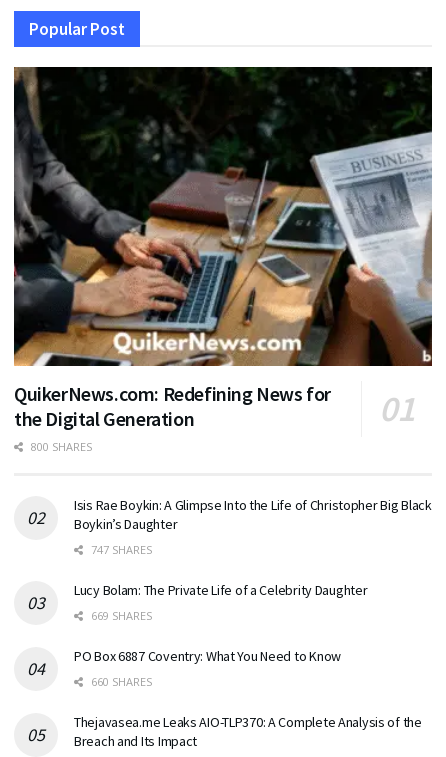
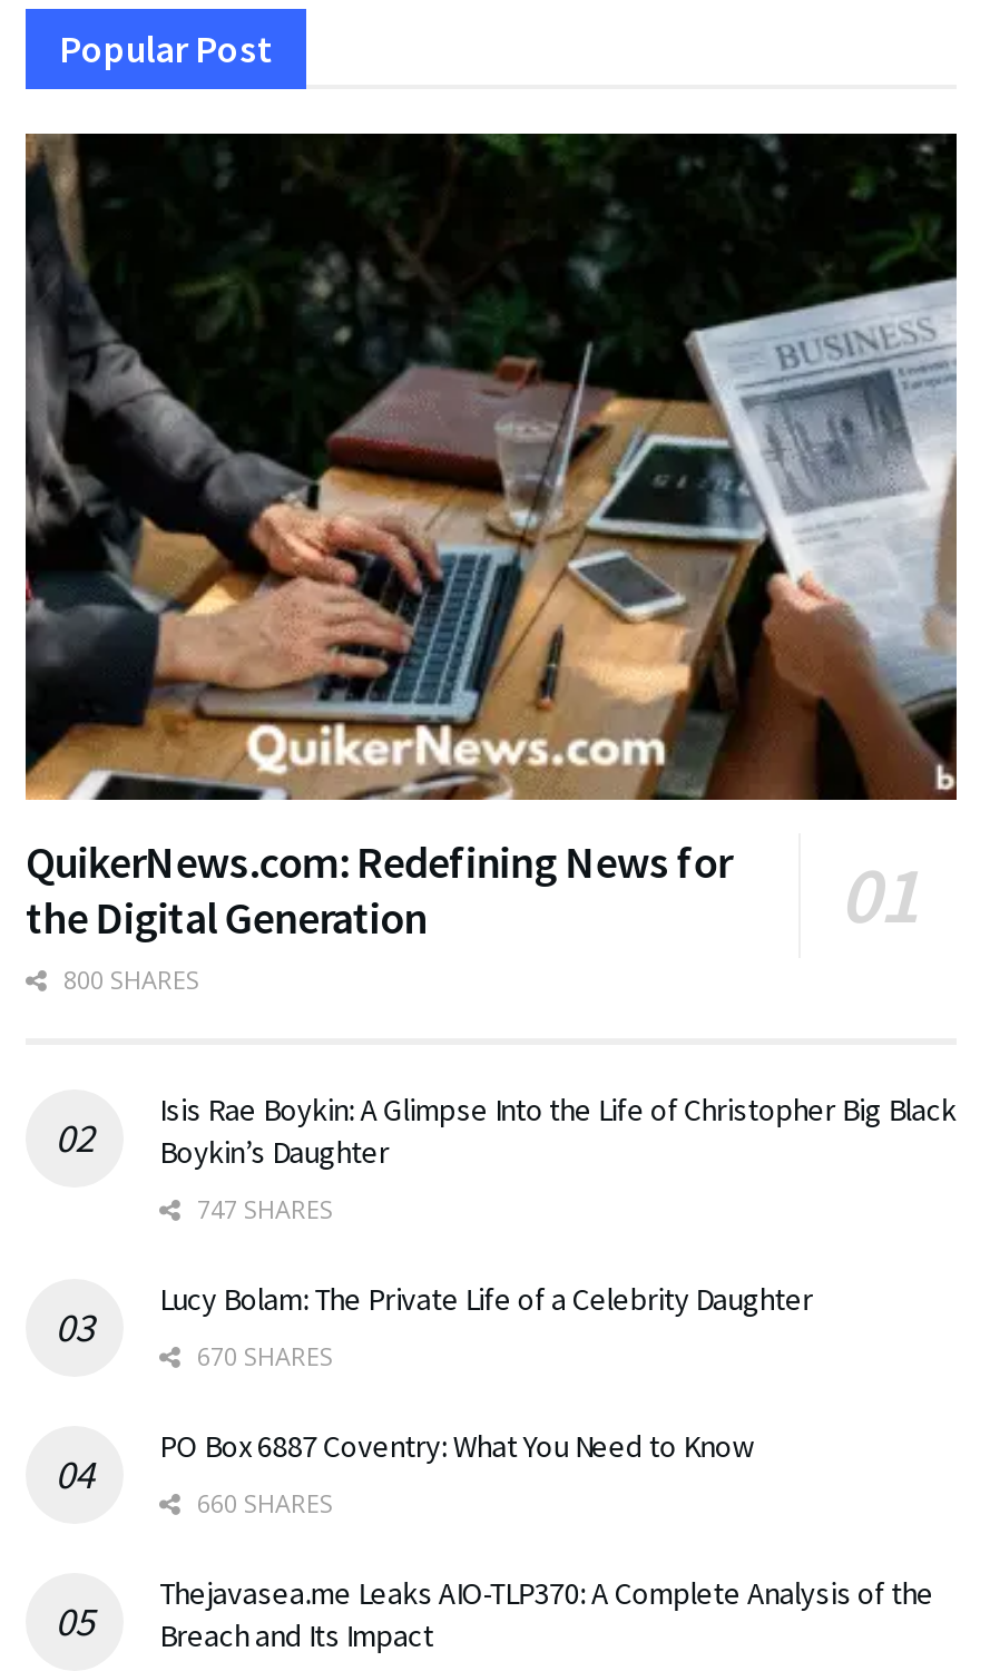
- 669 SHARES
+ 670 SHARES
